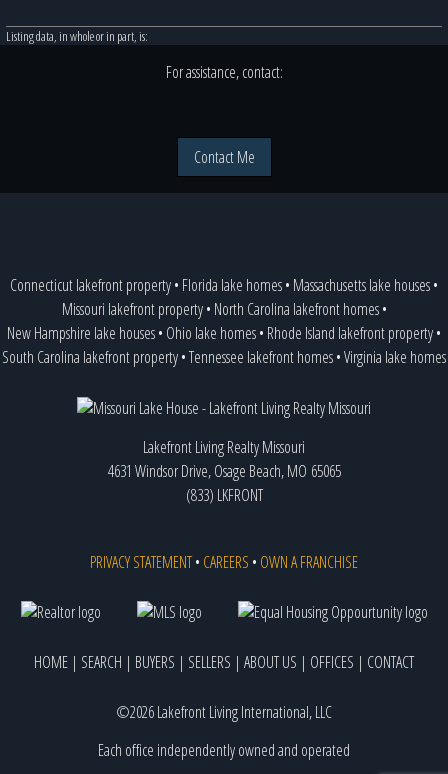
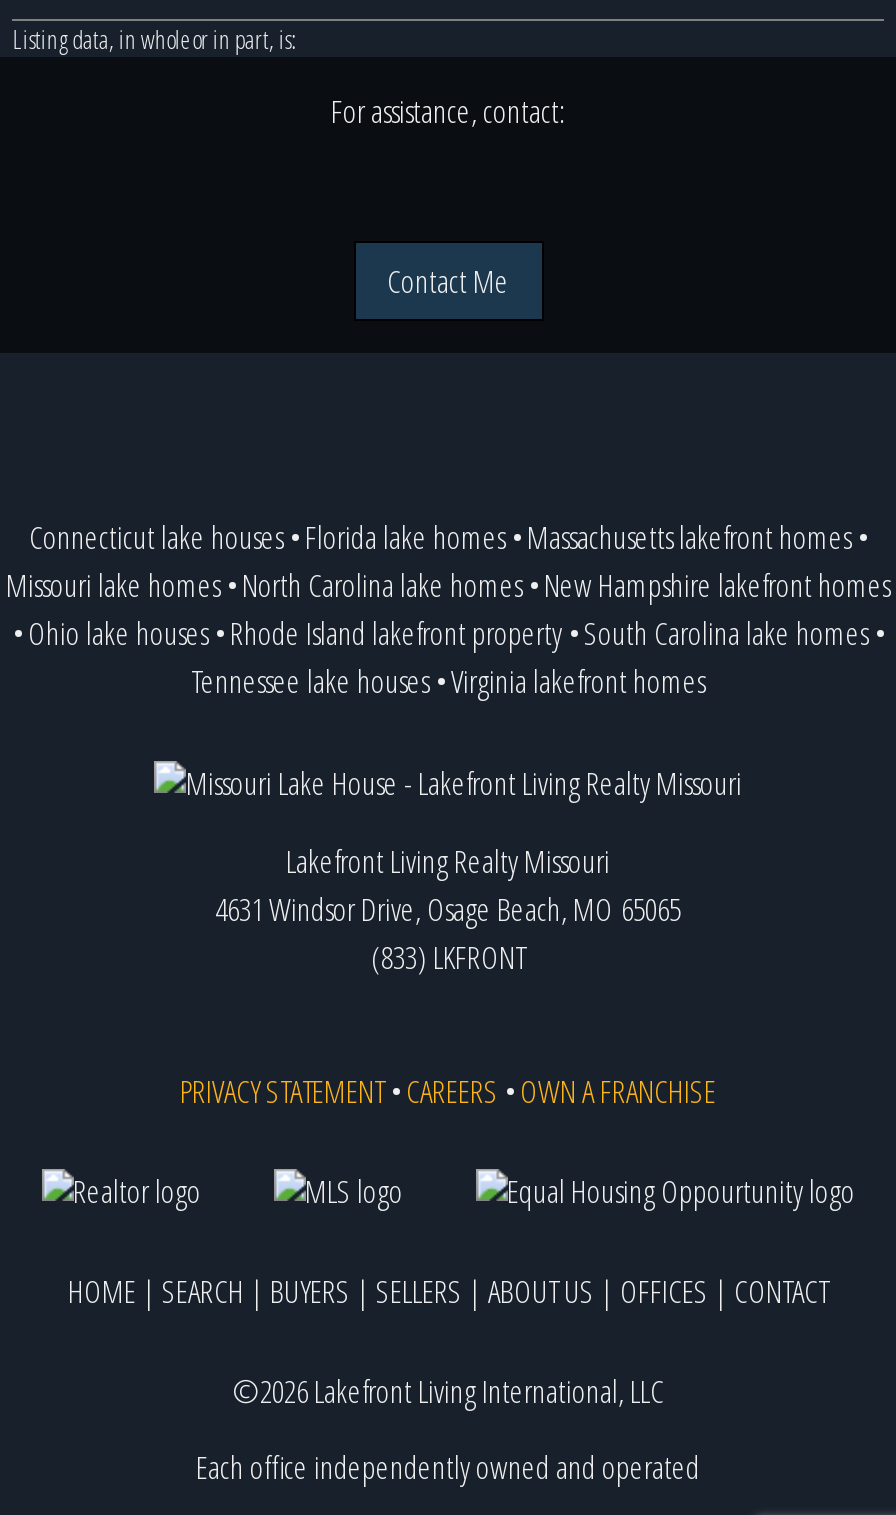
- Connecticut lakefront property • Florida lake homes • Massachusetts lake houses •
- Missouri lakefront property • North Carolina lakefront homes •
- New Hampshire lake houses • Ohio lake homes • Rhode Island lakefront property •
- South Carolina lakefront property • Tennessee lakefront homes • Virginia lake homes
+ Connecticut lake houses • Florida lake homes • Massachusetts lakefront homes •
+ Missouri lake homes • North Carolina lake homes • New Hampshire lakefront homes
+ • Ohio lake houses • Rhode Island lakefront property •South Carolina lake homes •
+ Tennessee lake houses •Virginia lakefront homes
